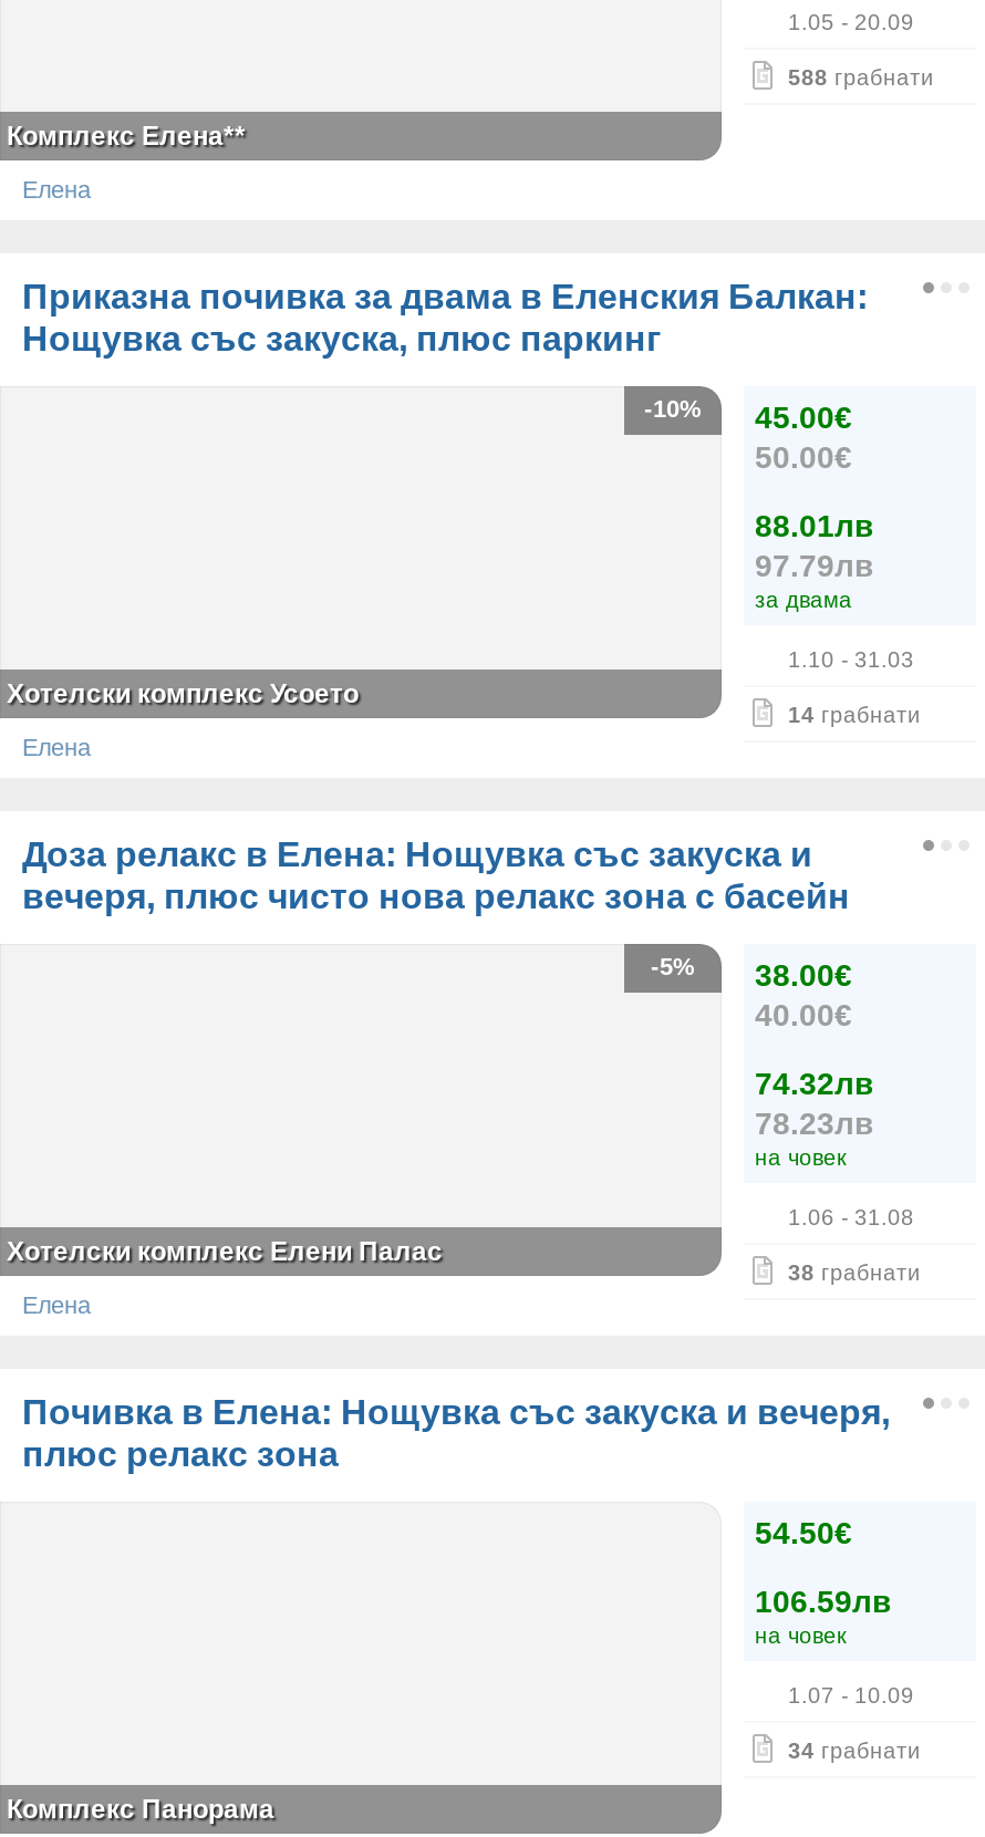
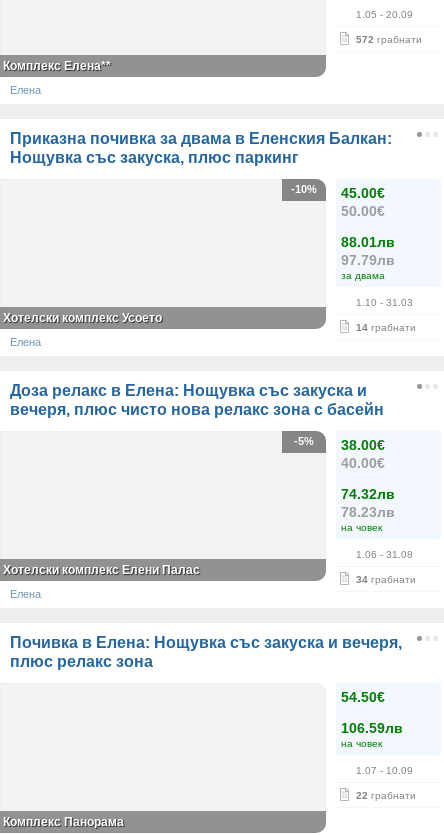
- 588 грабнати
+ 572 грабнати

- 38 грабнати
+ 34 грабнати

- 34 грабнати
+ 22 грабнати
